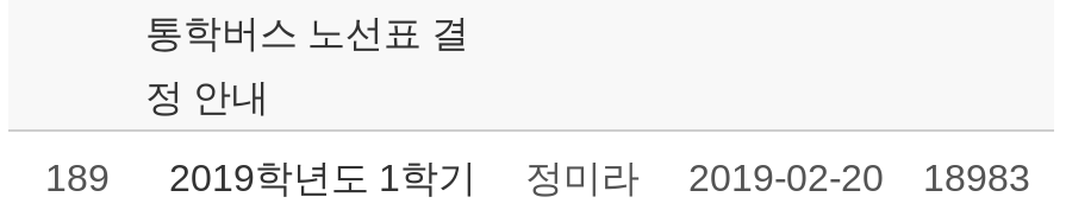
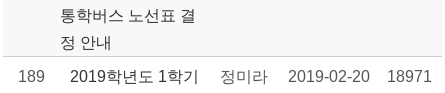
- 189 2019학년도 1학기 정미라 2019-02-20 18983
+ 189 2019학년도 1학기 정미라 2019-02-20 18971
